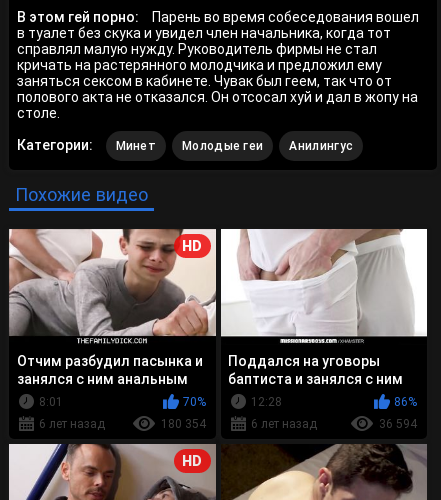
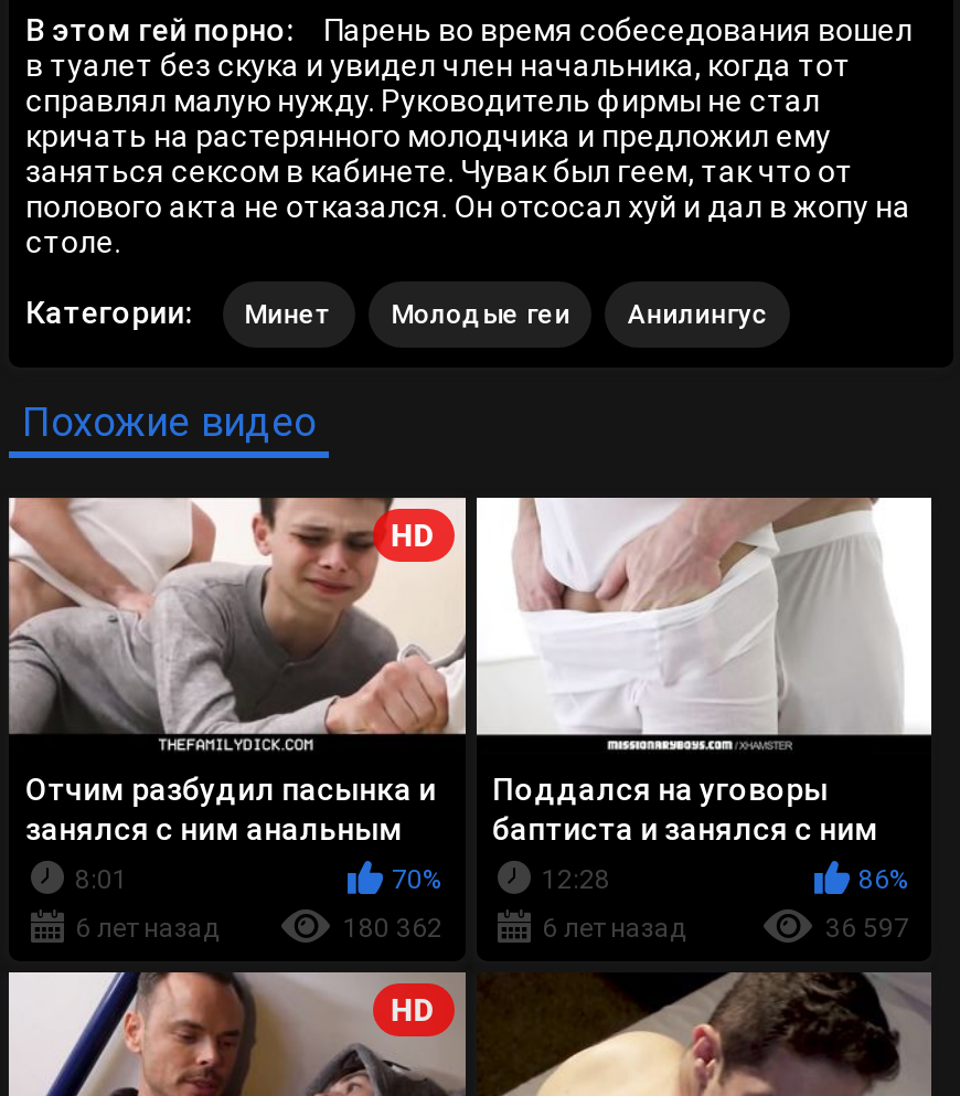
- 180 354
+ 180 362

- 36 594
+ 36 597
